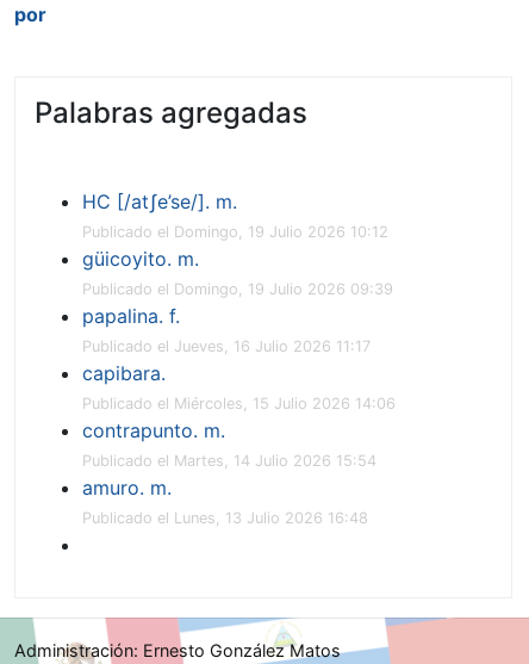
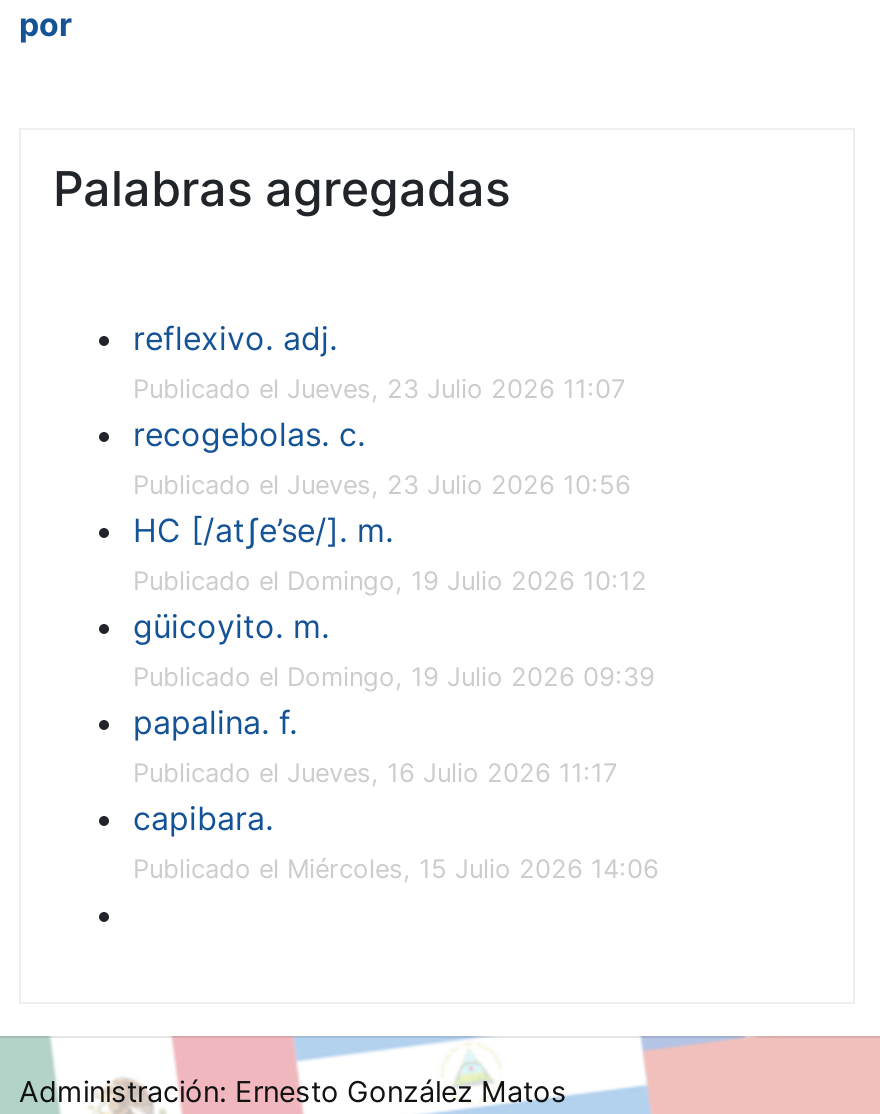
+ reflexivo. adj.
+ Publicado el Jueves, 23 Julio 2026 11:07
+ recogebolas. c.
+ Publicado el Jueves, 23 Julio 2026 10:56

moved down: HC [/atʃe’se/]. m. | Publicado el Domingo, 19 Julio 2026 10:12 | güicoyito. m. | Publicado el Domingo, 19 Julio 2026 09:39 | papalina. f. | Publicado el Jueves, 16 Julio 2026 11:17 | capibara. | Publicado el Miércoles, 15 Julio 2026 14:06

- contrapunto. m.
- Publicado el Martes, 14 Julio 2026 15:54
- amuro. m.
- Publicado el Lunes, 13 Julio 2026 16:48
